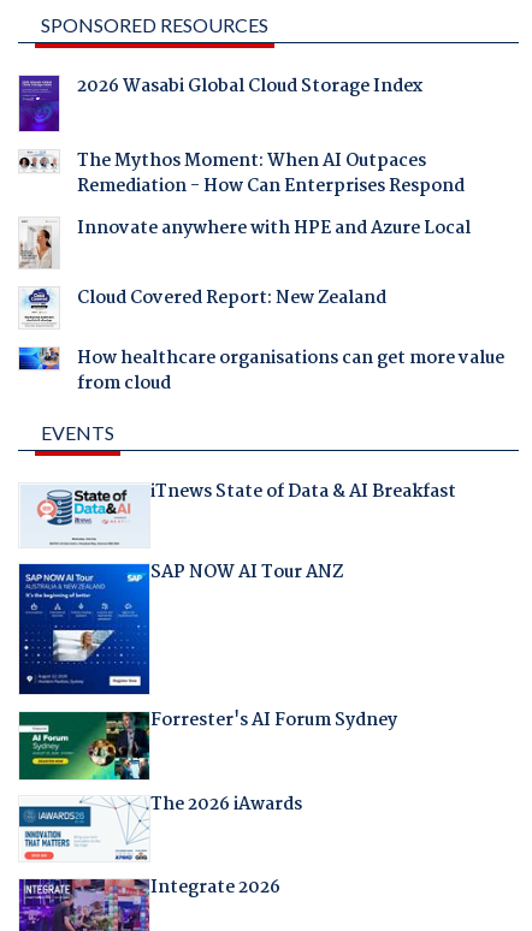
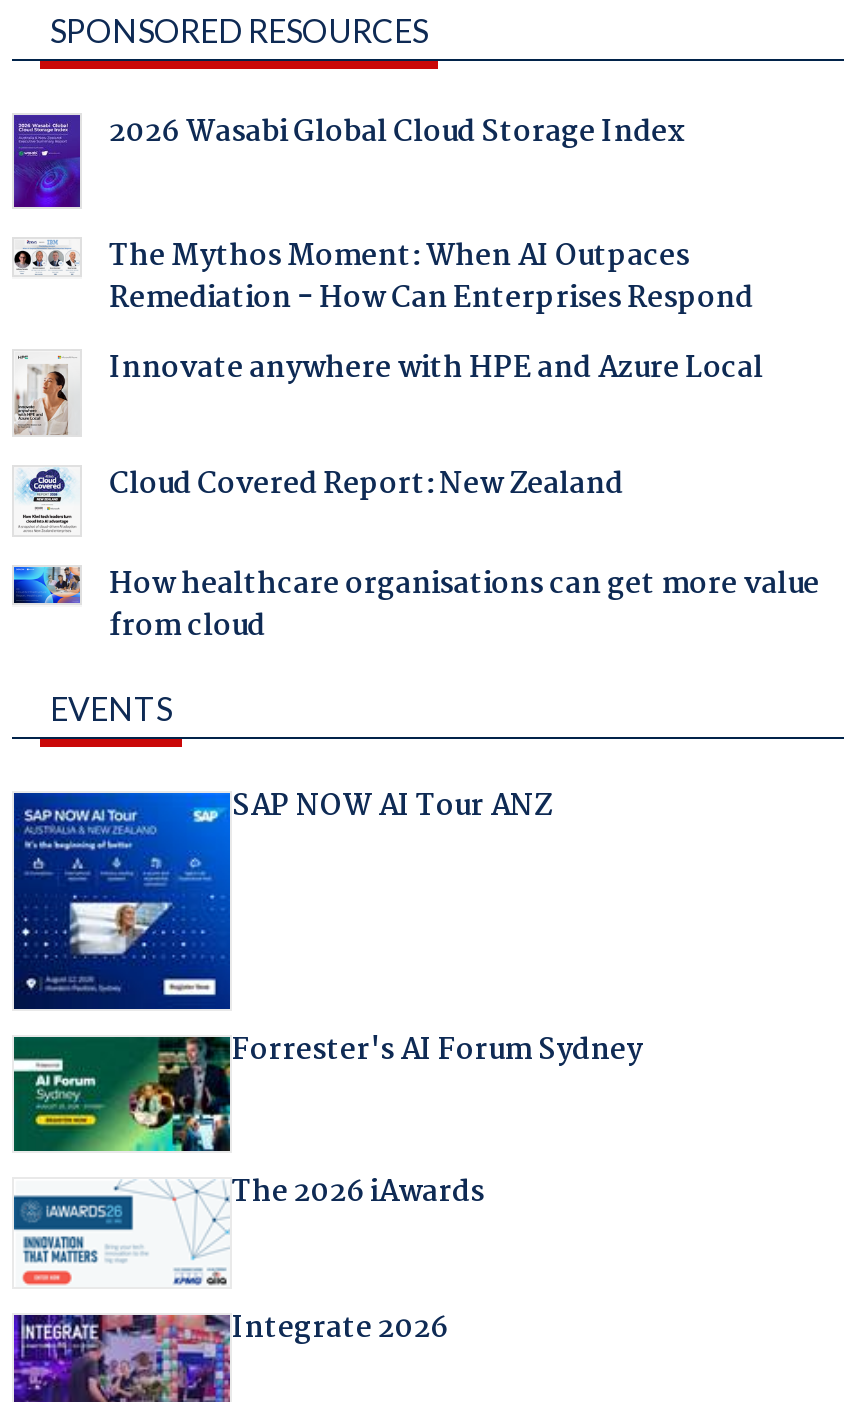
- [image]
- iTnews State of Data & AI Breakfast
